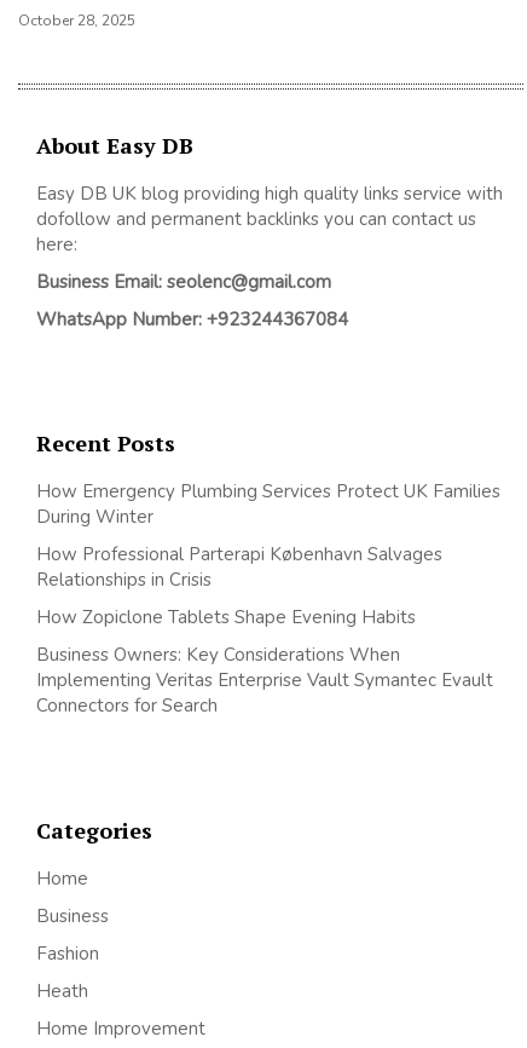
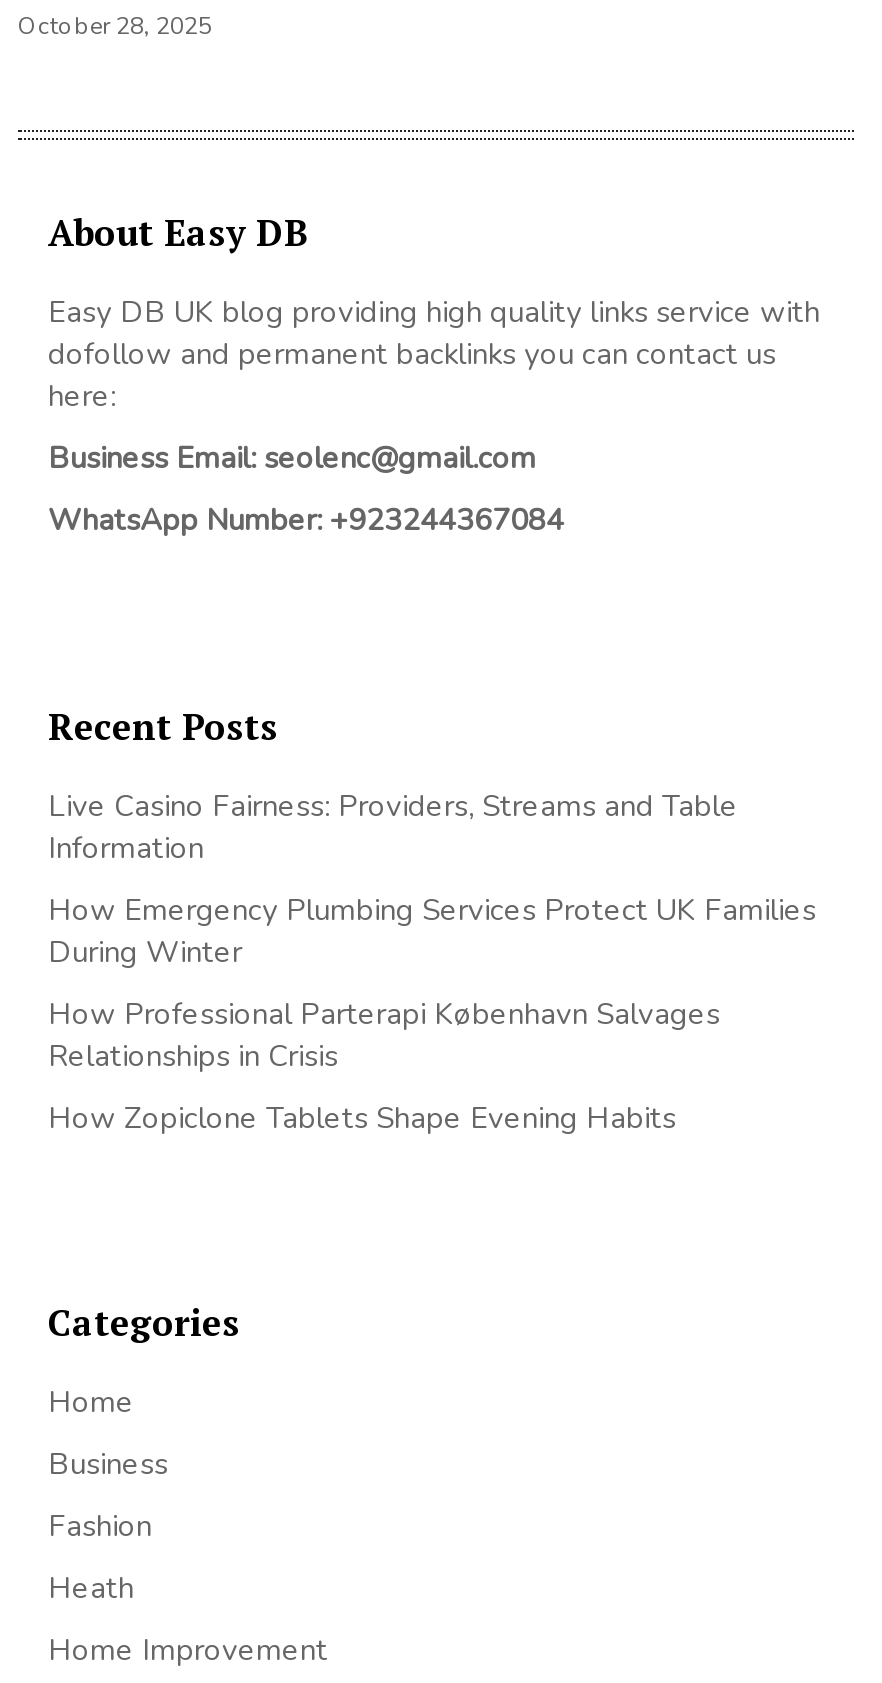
+ Live Casino Fairness: Providers, Streams and Table
+ Information

moved down: How Emergency Plumbing Services Protect UK Families | During Winter | How Professional Parterapi København Salvages | Relationships in Crisis | How Zopiclone Tablets Shape Evening Habits

- Business Owners: Key Considerations When
- Implementing Veritas Enterprise Vault Symantec Evault
- Connectors for Search
